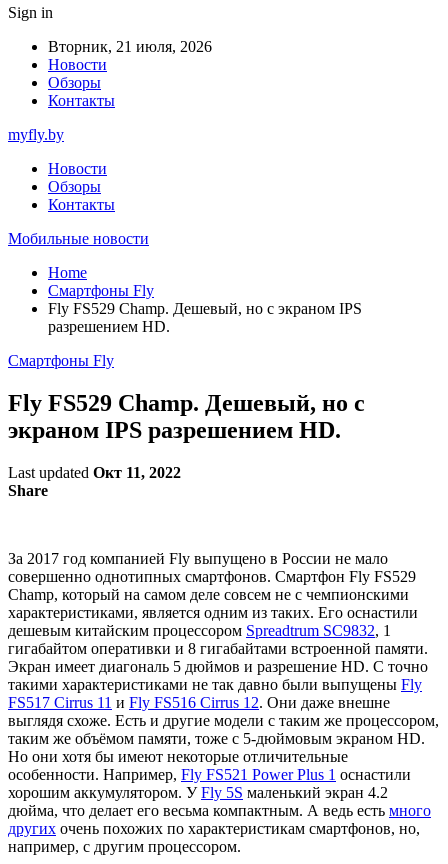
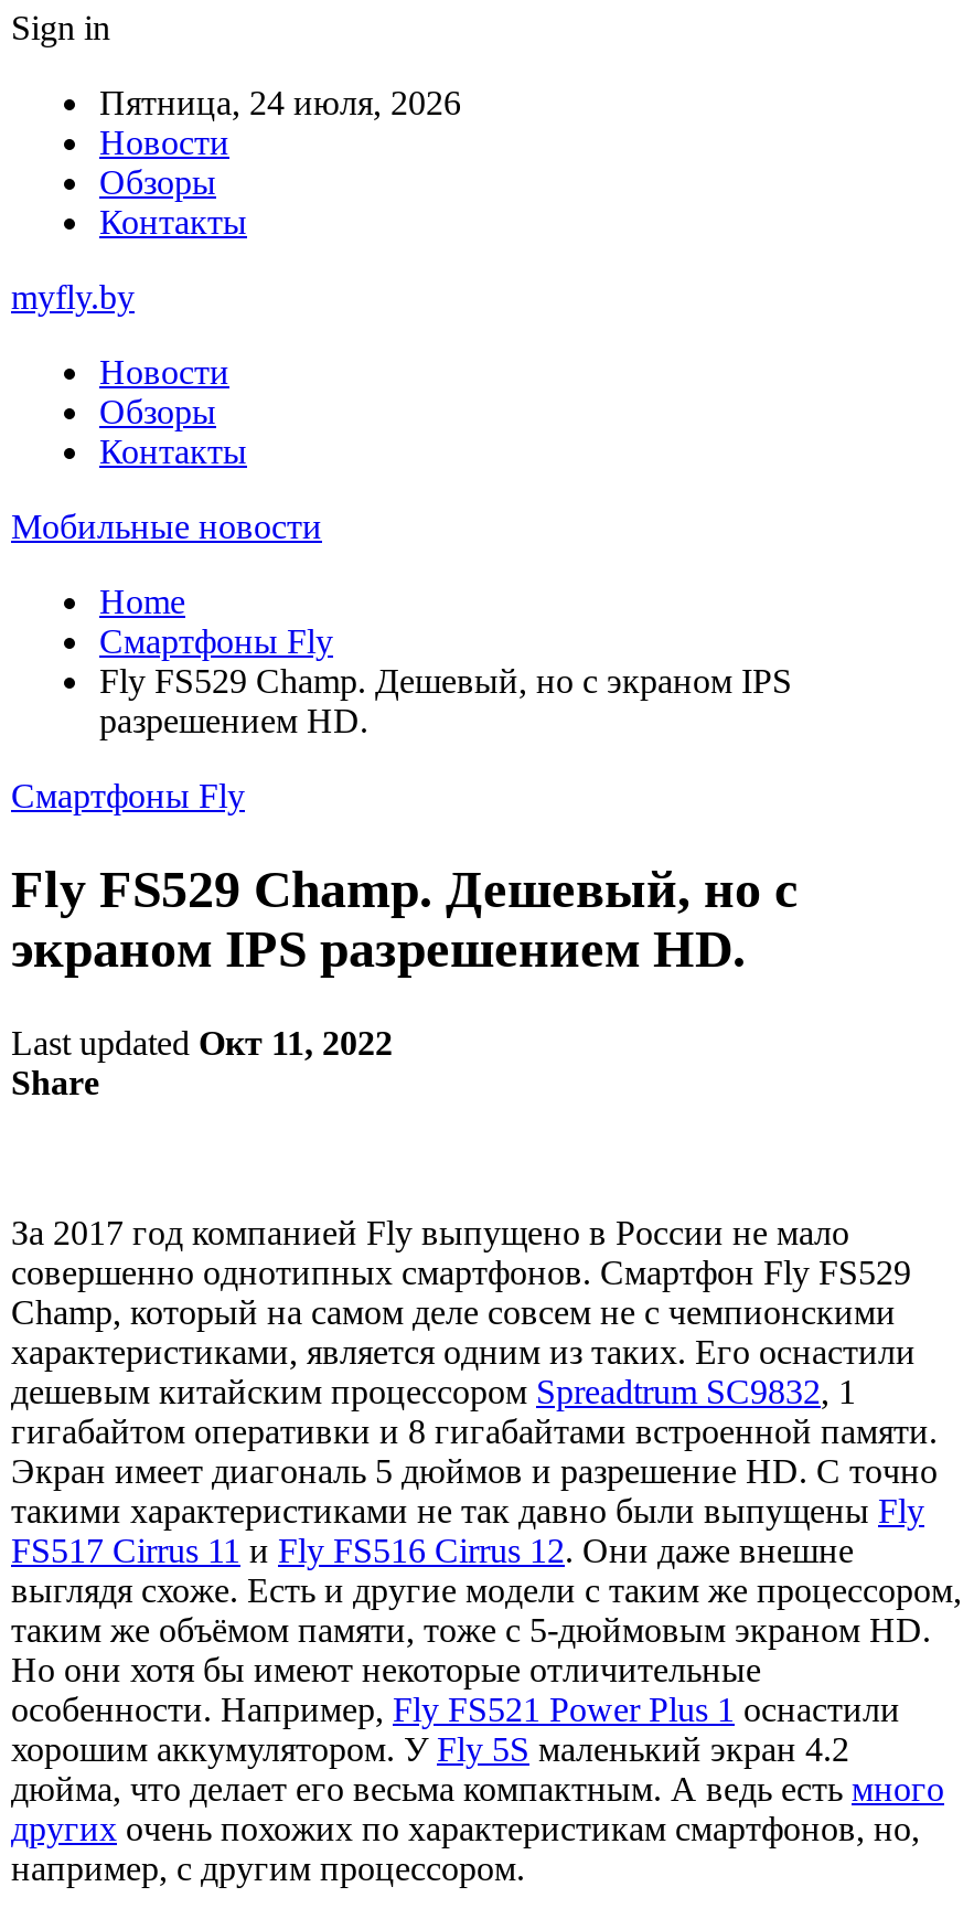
- Вторник, 21 июля, 2026
+ Пятница, 24 июля, 2026
